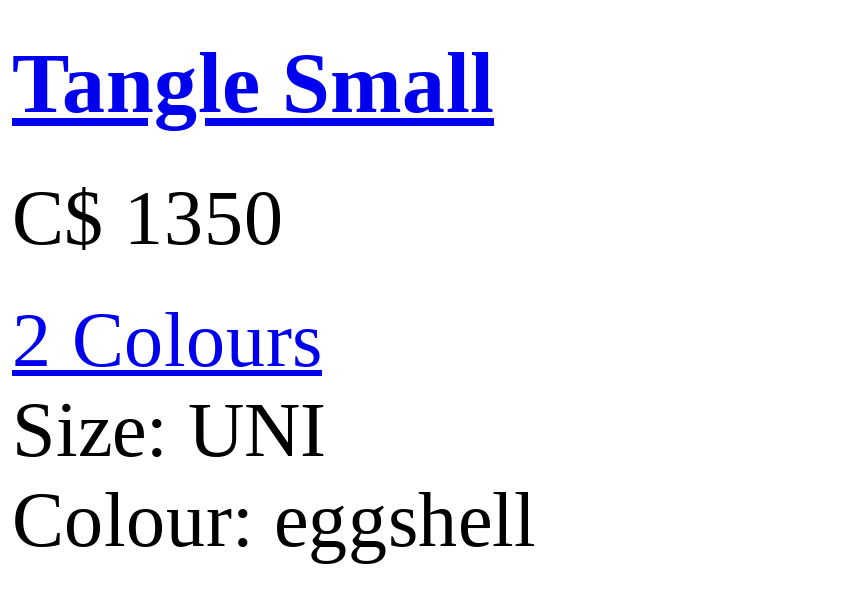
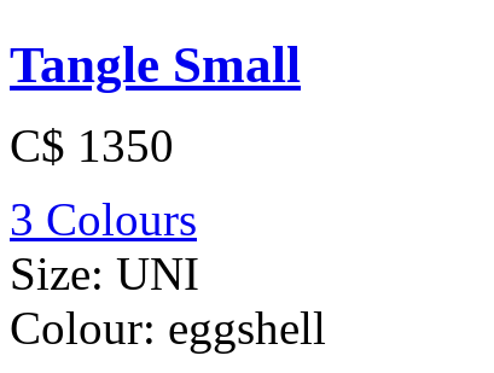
- 2 Colours
+ 3 Colours
